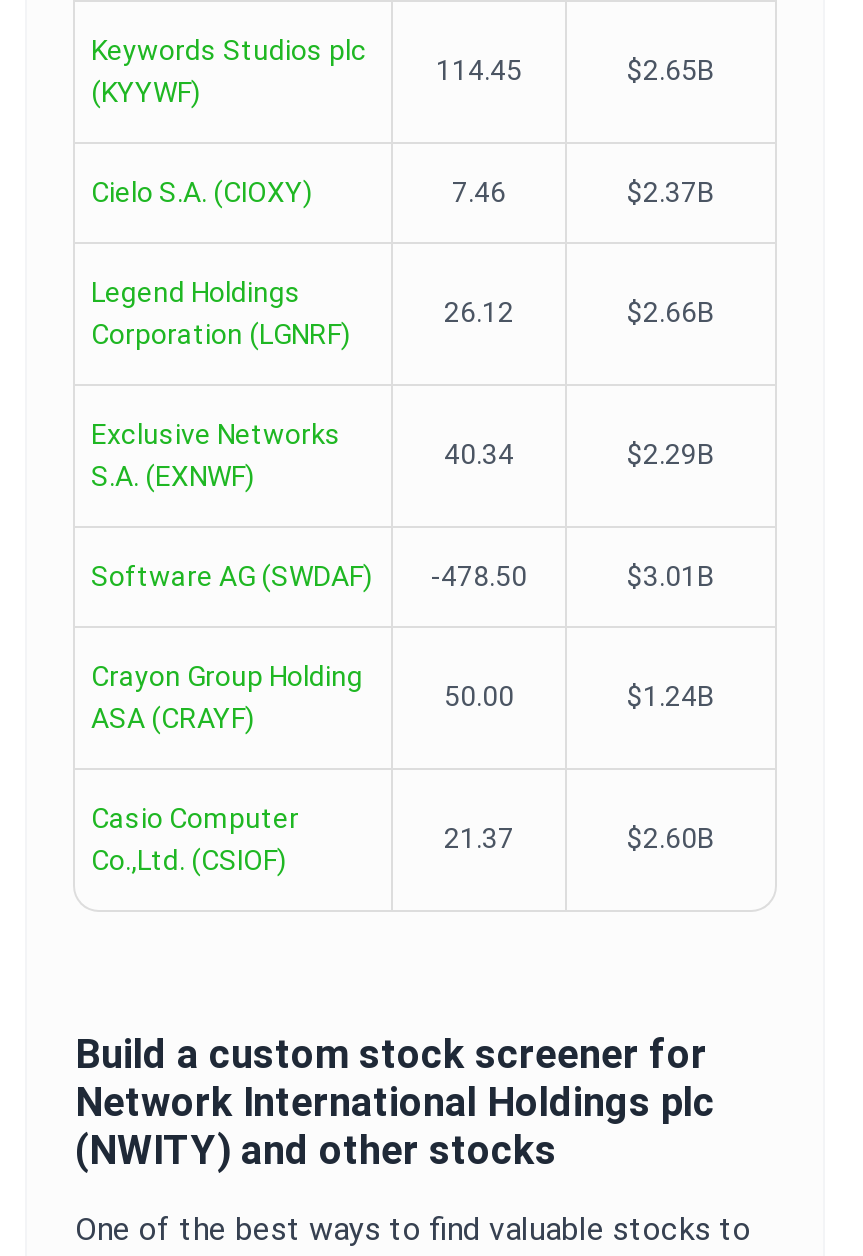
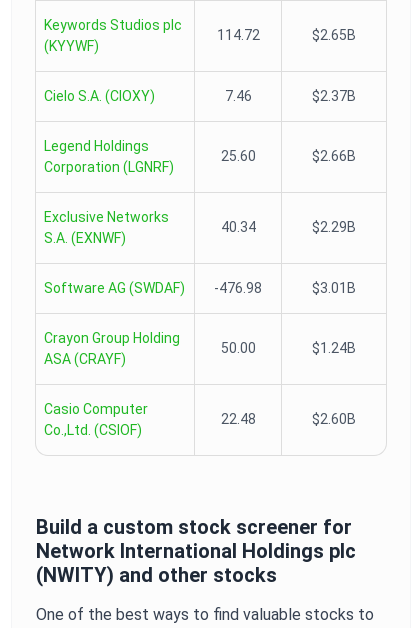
- 114.45
+ 114.72

- 26.12
+ 25.60

- Software AG (SWDAF) -478.50
+ Software AG (SWDAF) -476.98

- 21.37
+ 22.48
